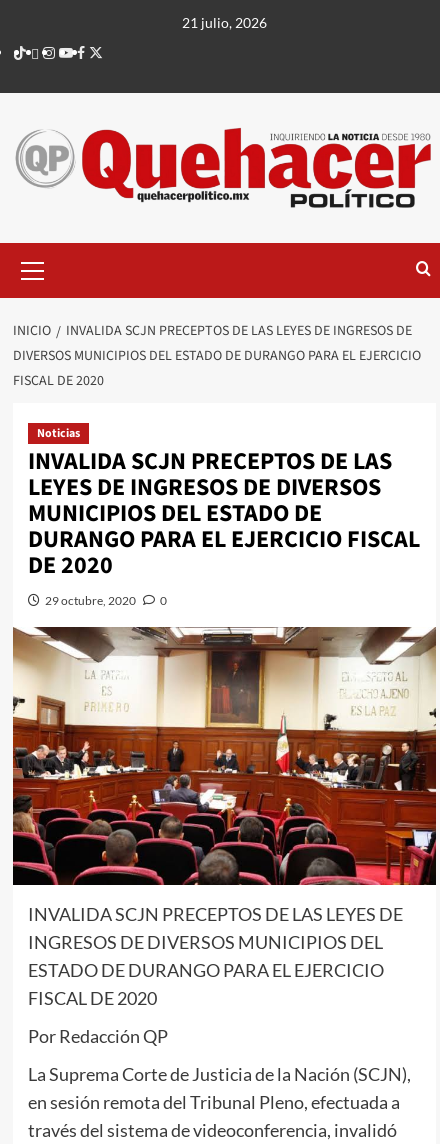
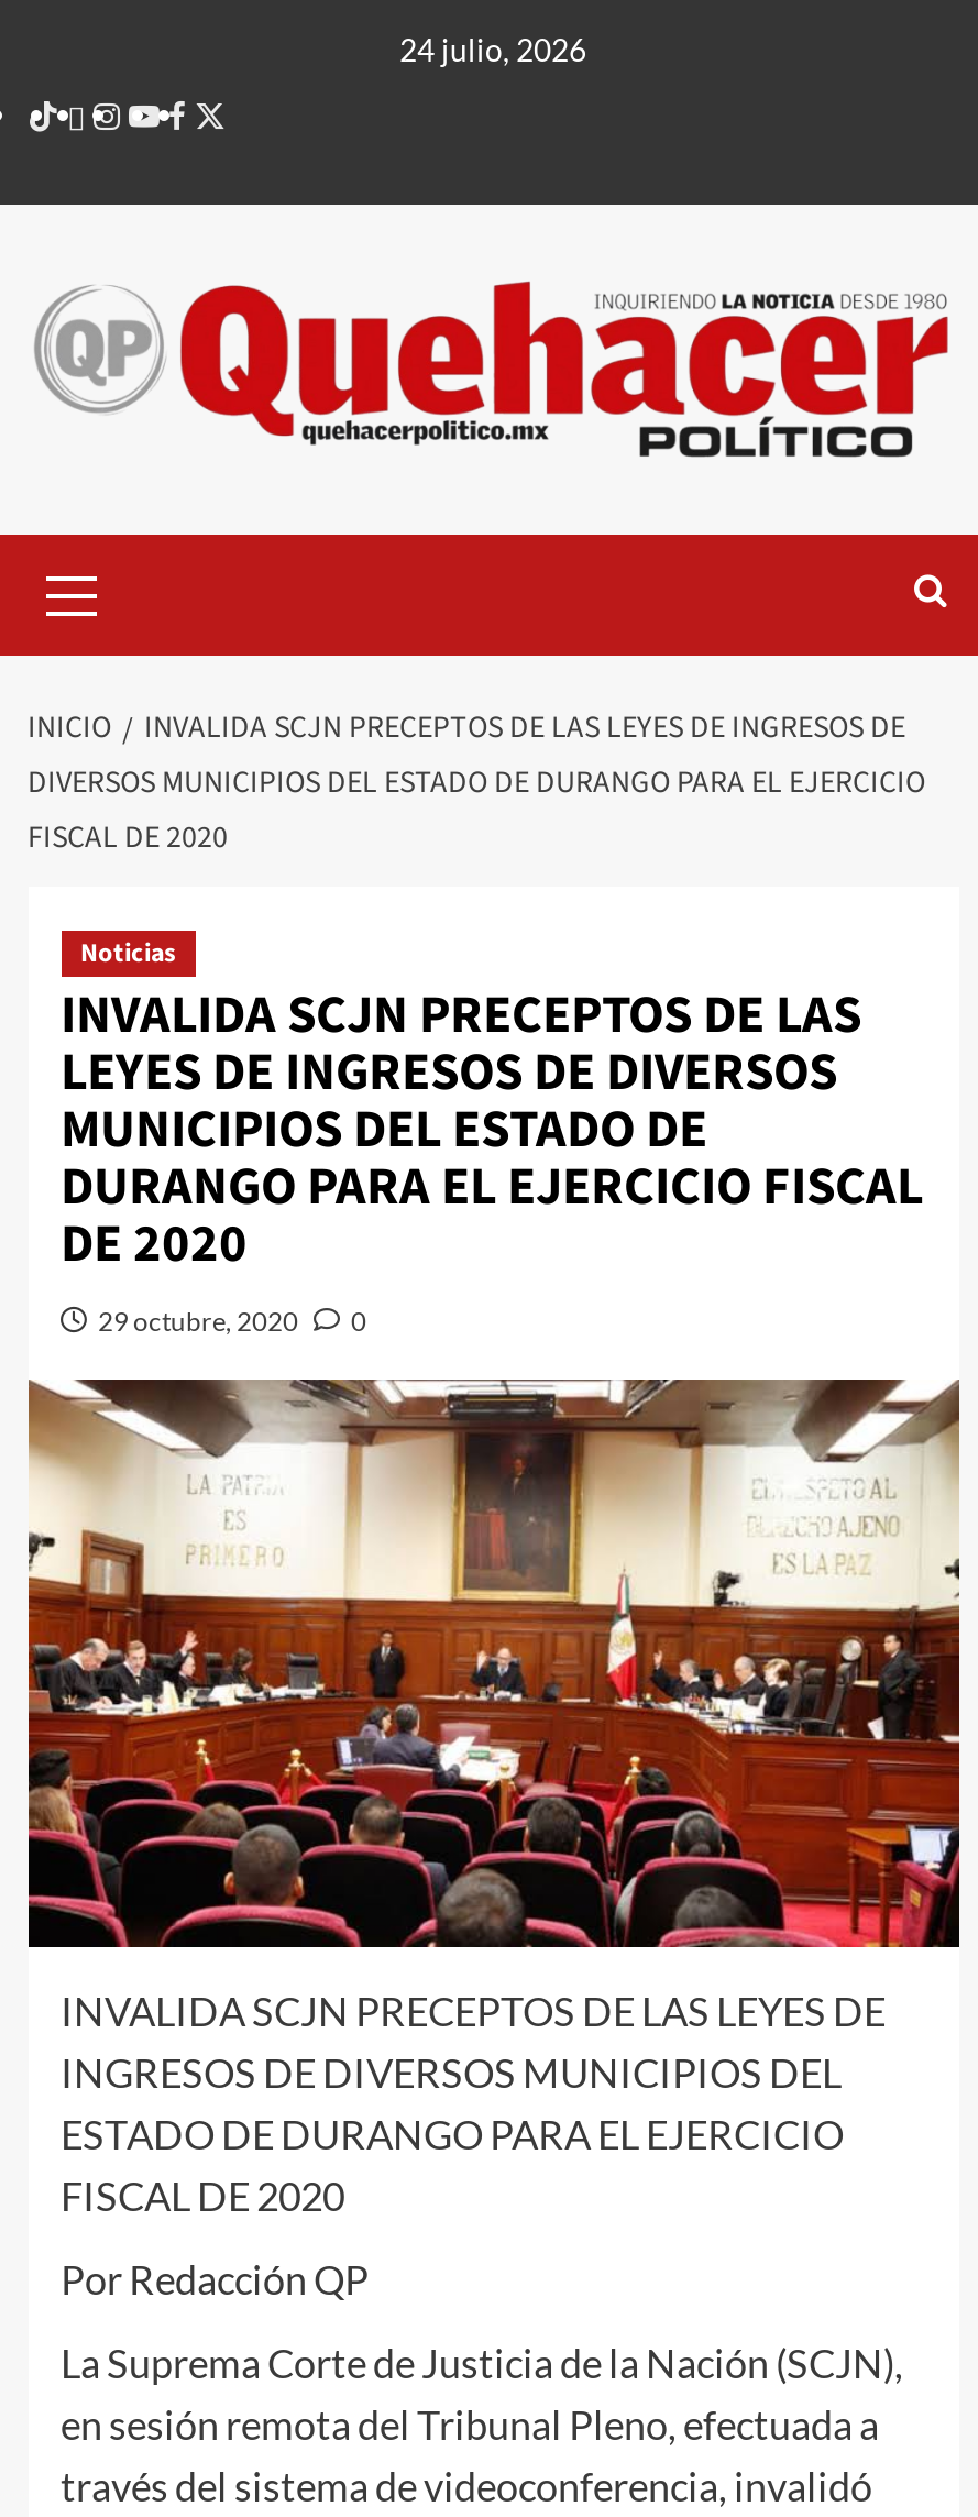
- 21 julio, 2026
+ 24 julio, 2026
